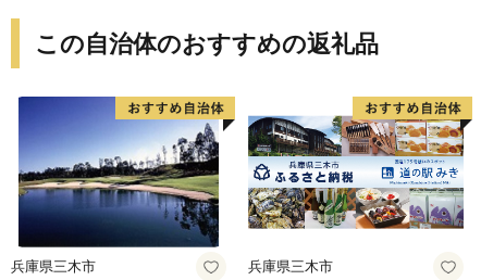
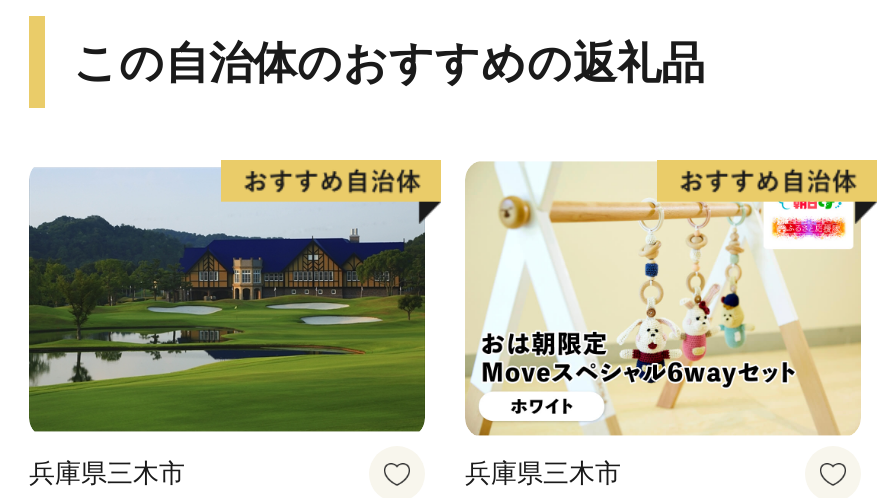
- [image]
+ [image]

- [image]
+ [image]
